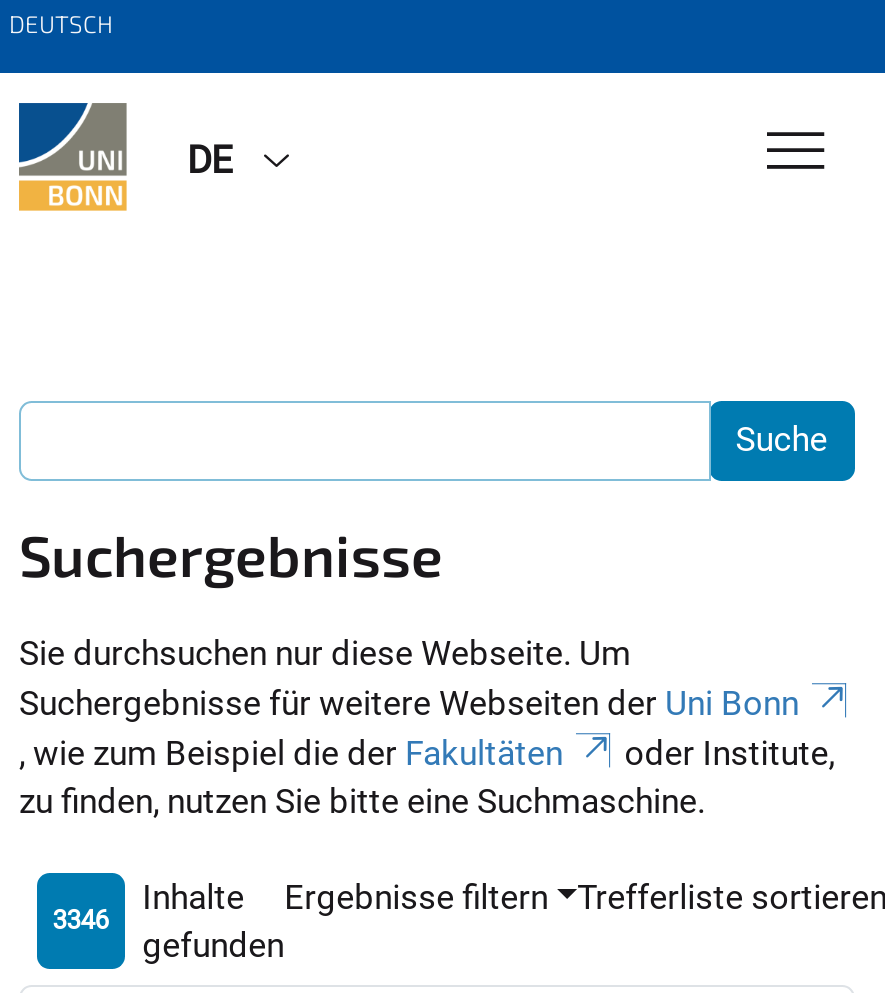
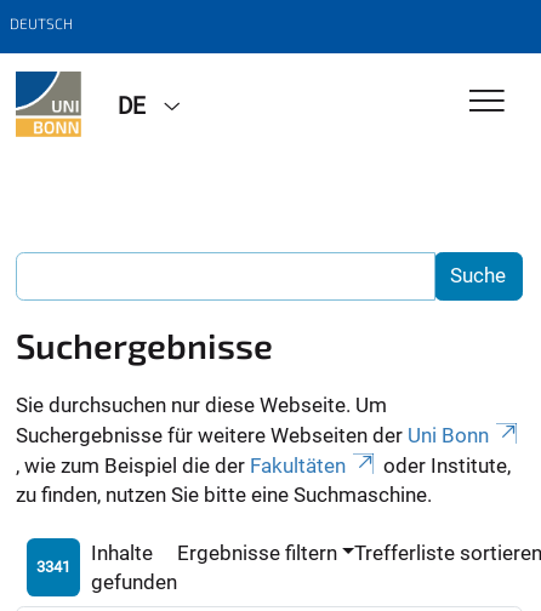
- 3346
+ 3341
